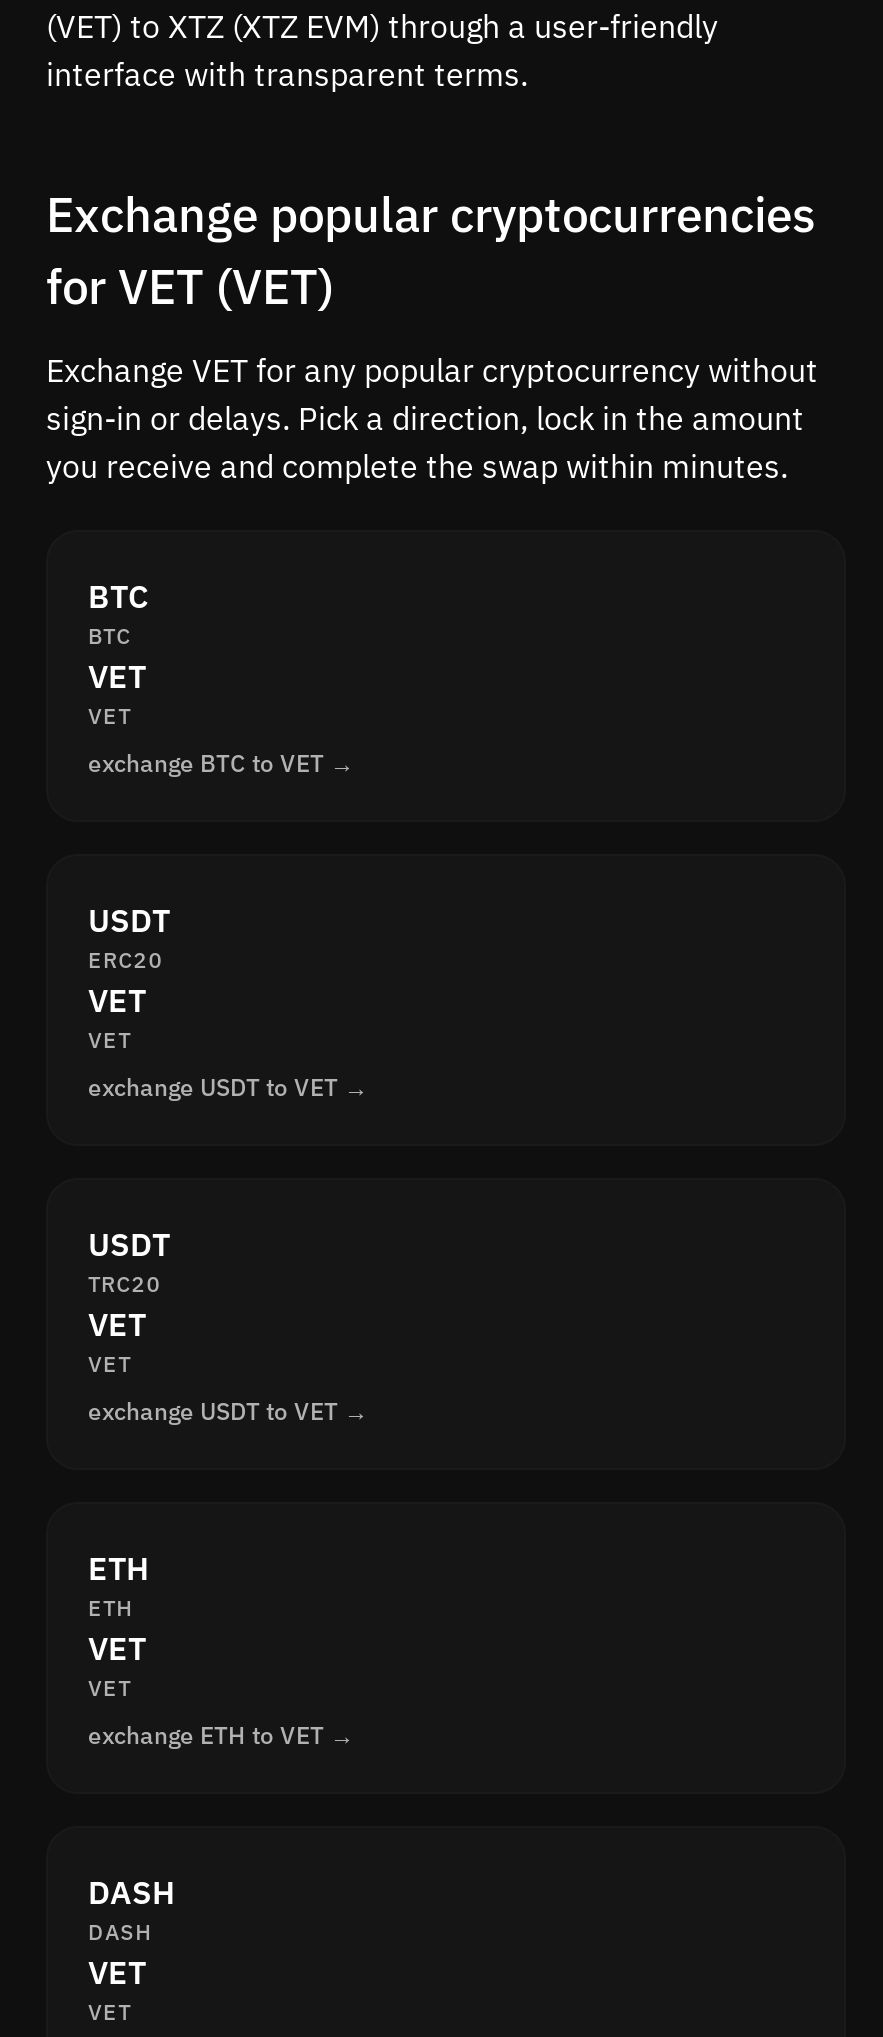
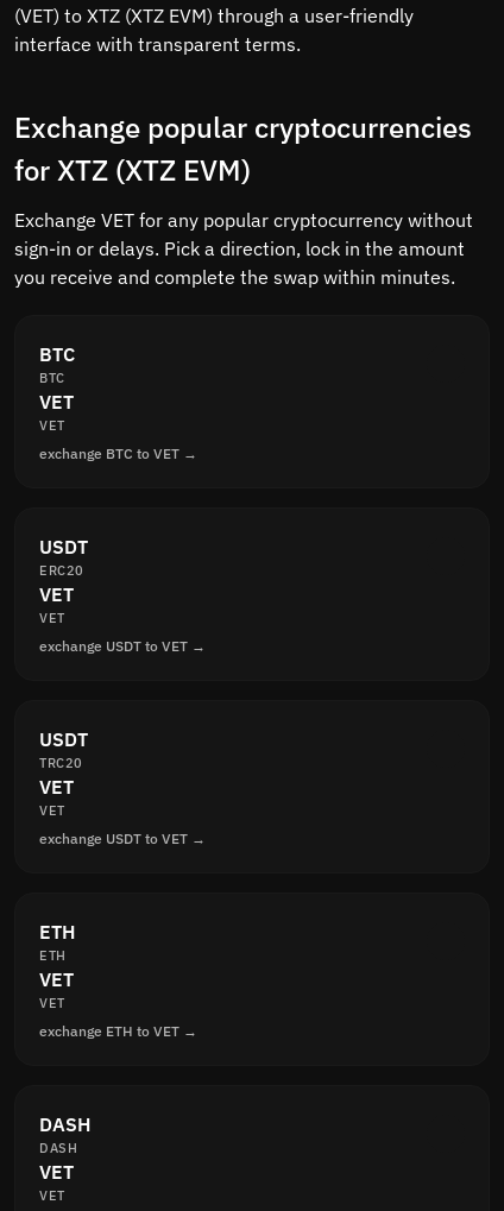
- for VET (VET)
+ for XTZ (XTZ EVM)
